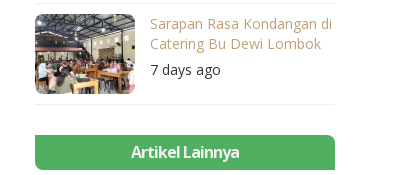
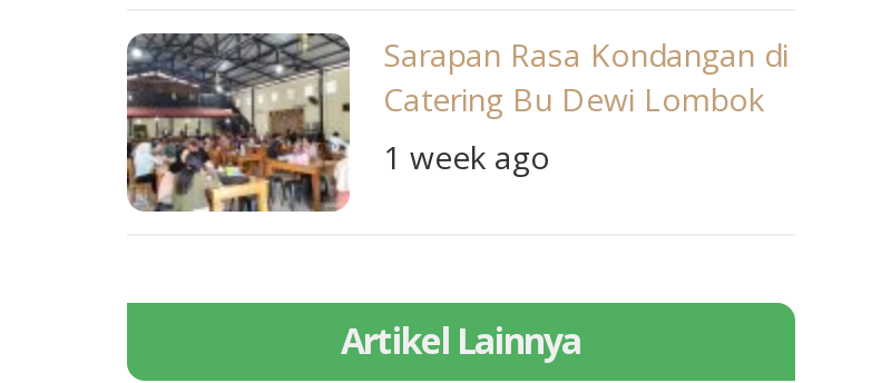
- 7 days ago
+ 1 week ago
